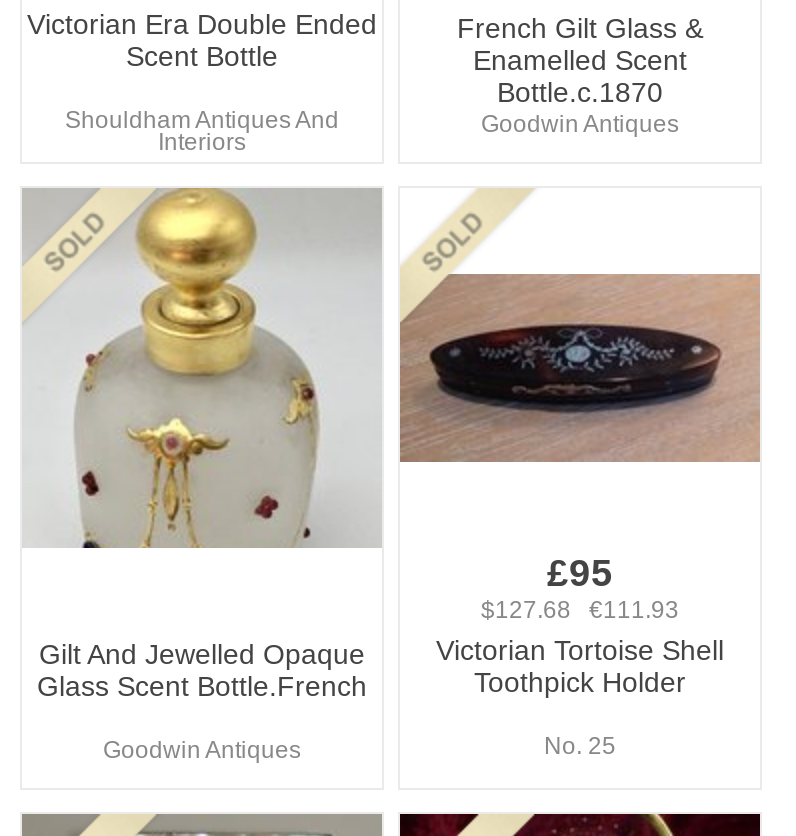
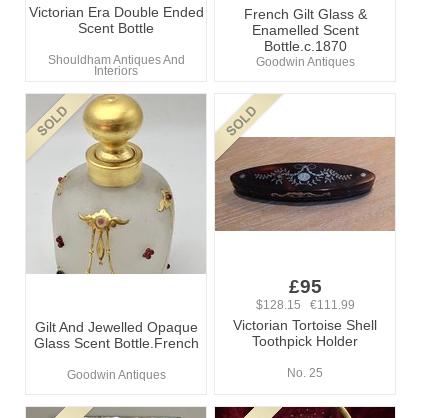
- $127.68 €111.93
+ $128.15 €111.99
